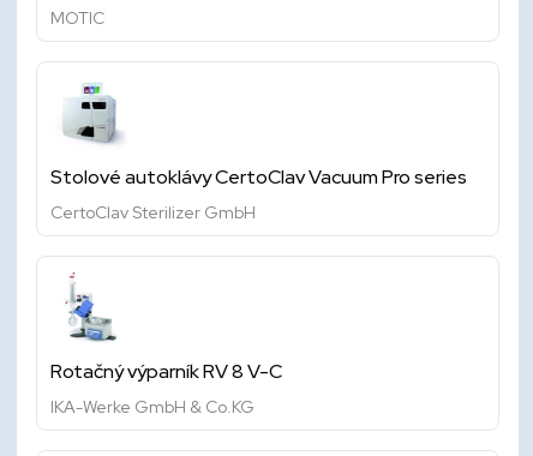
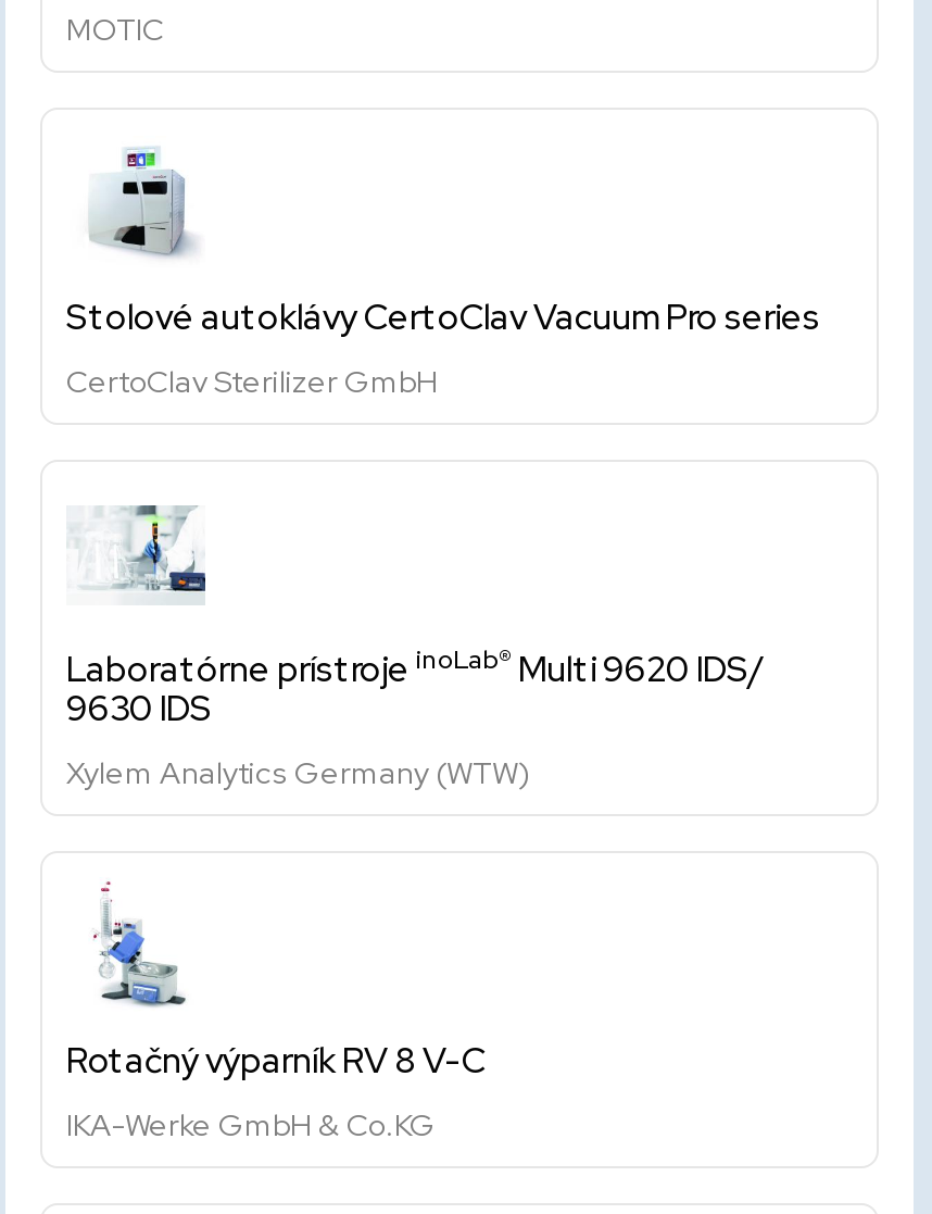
+ [image]
+ Laboratórne prístroje inoLab® Multi 9620 IDS/
+ 9630 IDS
+ Xylem Analytics Germany (WTW)
